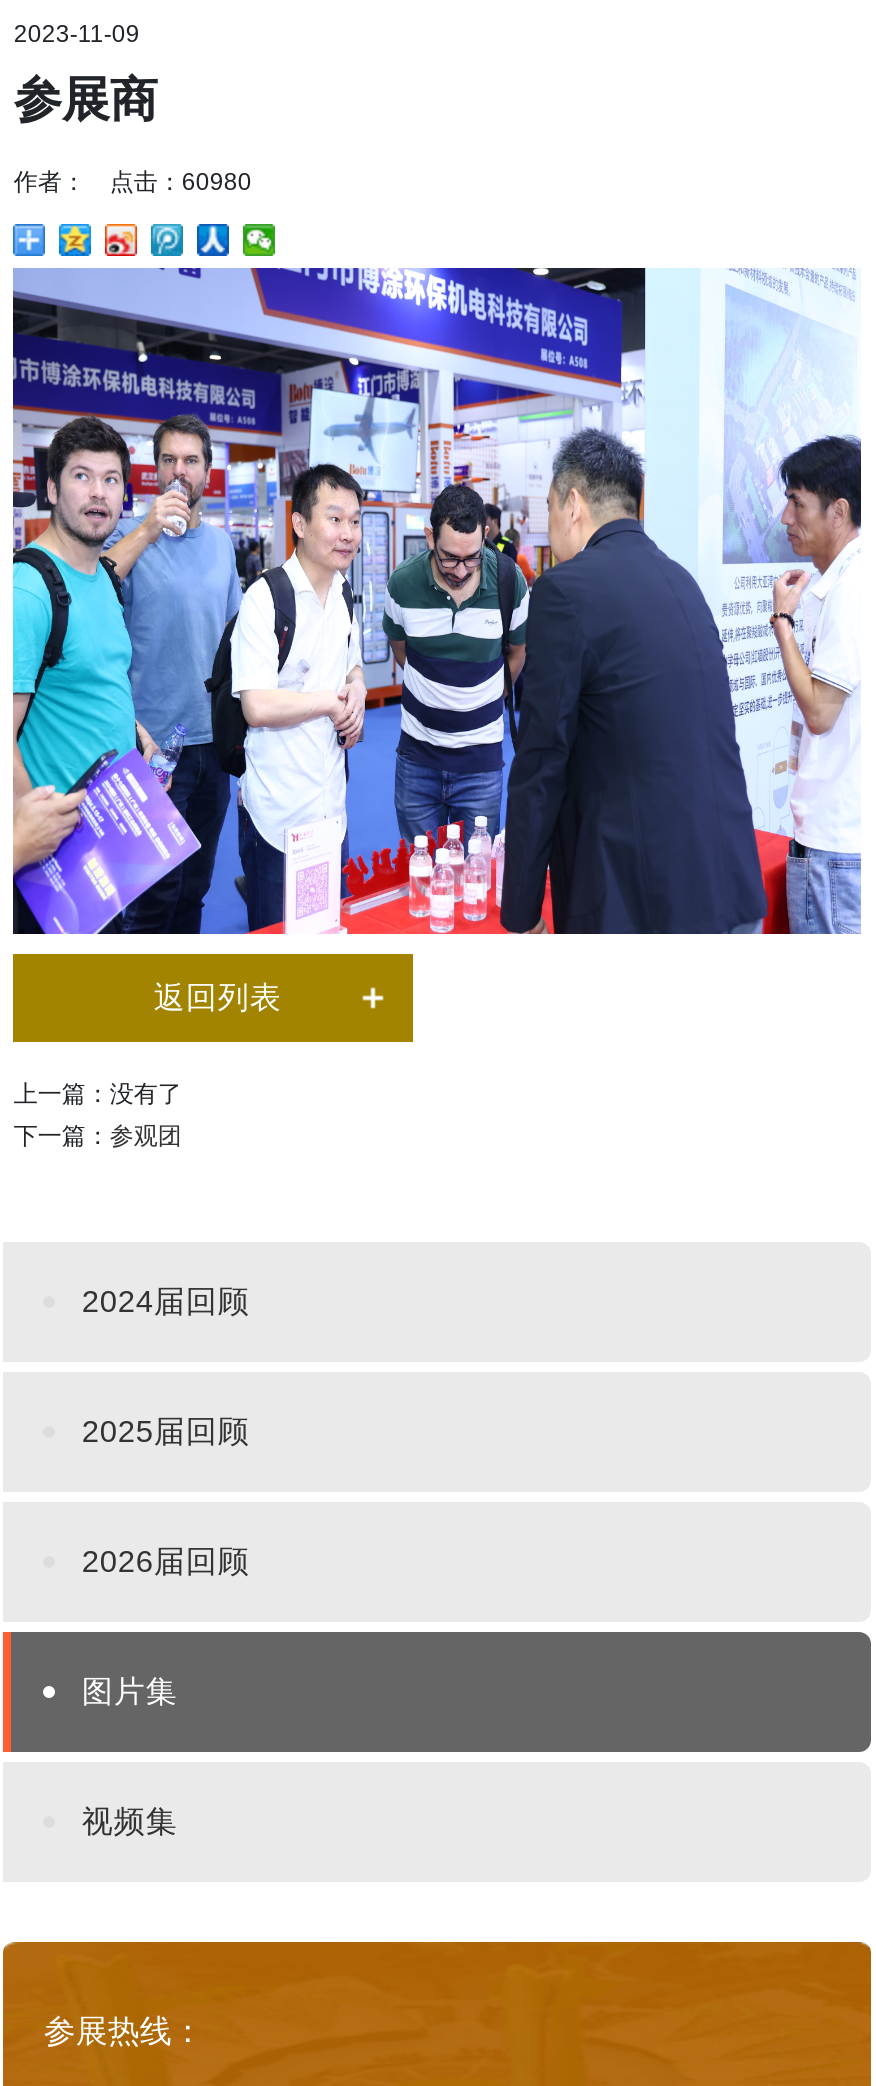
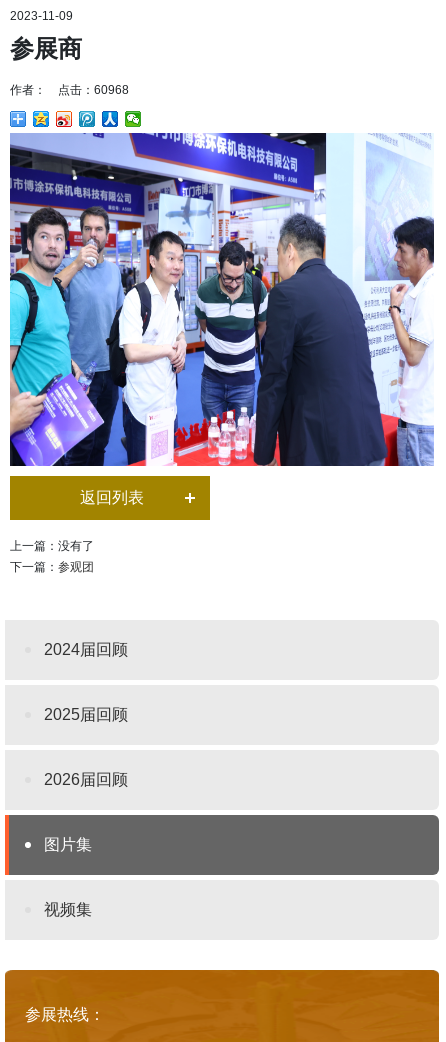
- 作者： 点击：60980
+ 作者： 点击：60968
